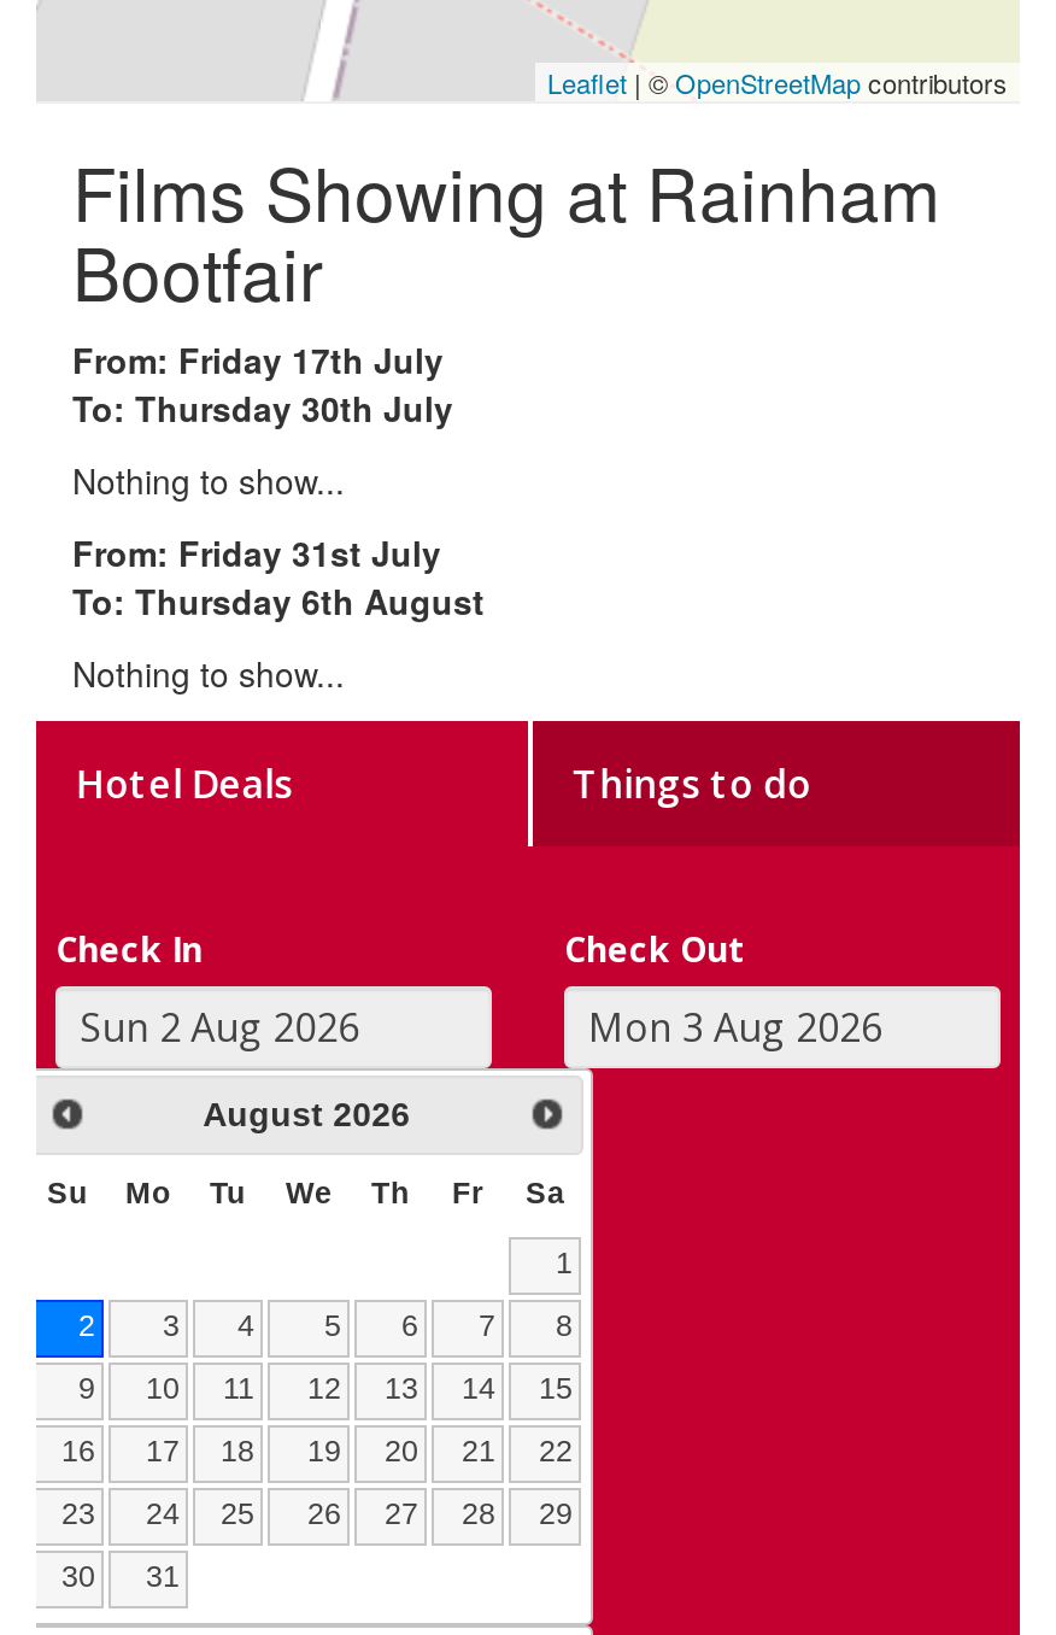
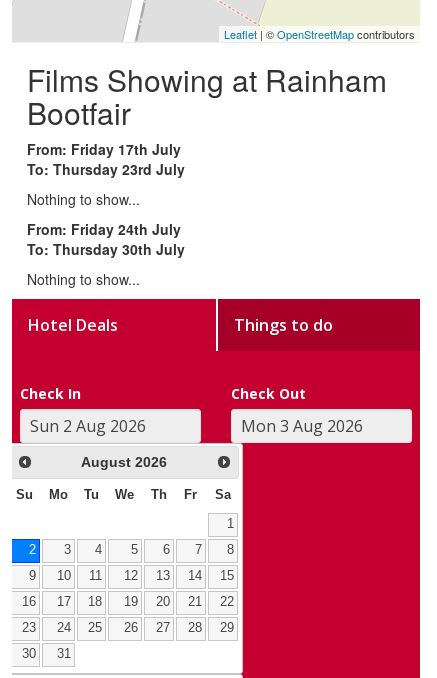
moved down: To: Thursday 30th July

+ To: Thursday 23rd July

- From: Friday 31st July
+ From: Friday 24th July

- To: Thursday 6th August
